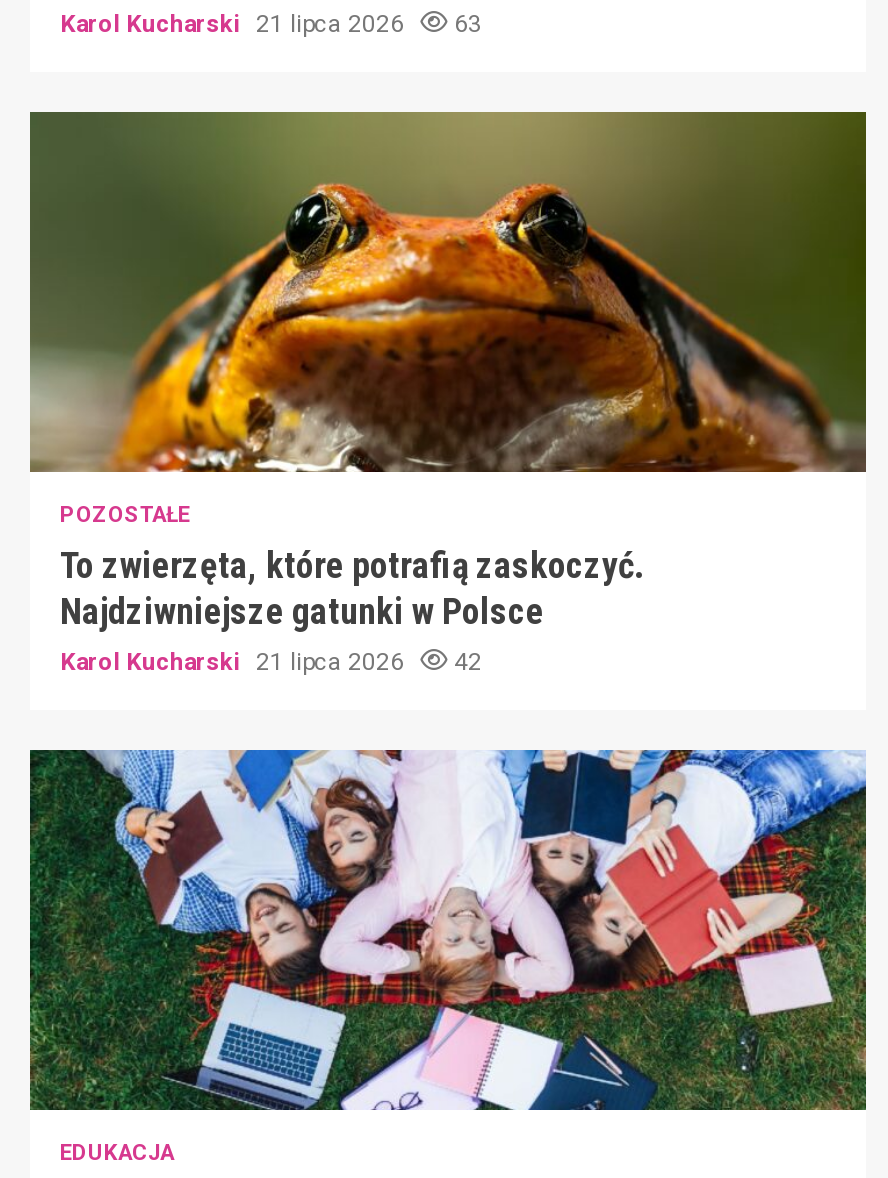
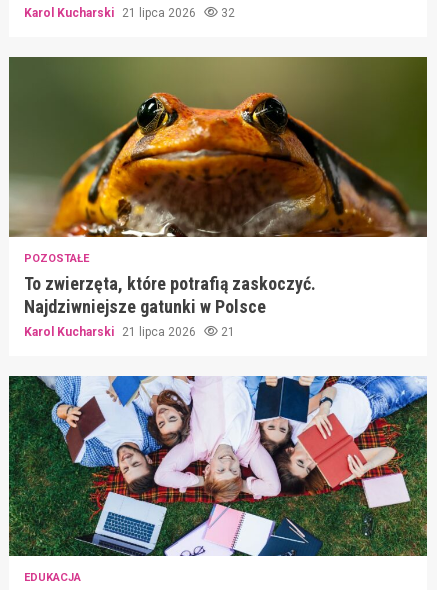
- Karol Kucharski 21 lipca 2026 63
+ Karol Kucharski 21 lipca 2026 32

- Karol Kucharski 21 lipca 2026 42
+ Karol Kucharski 21 lipca 2026 21
